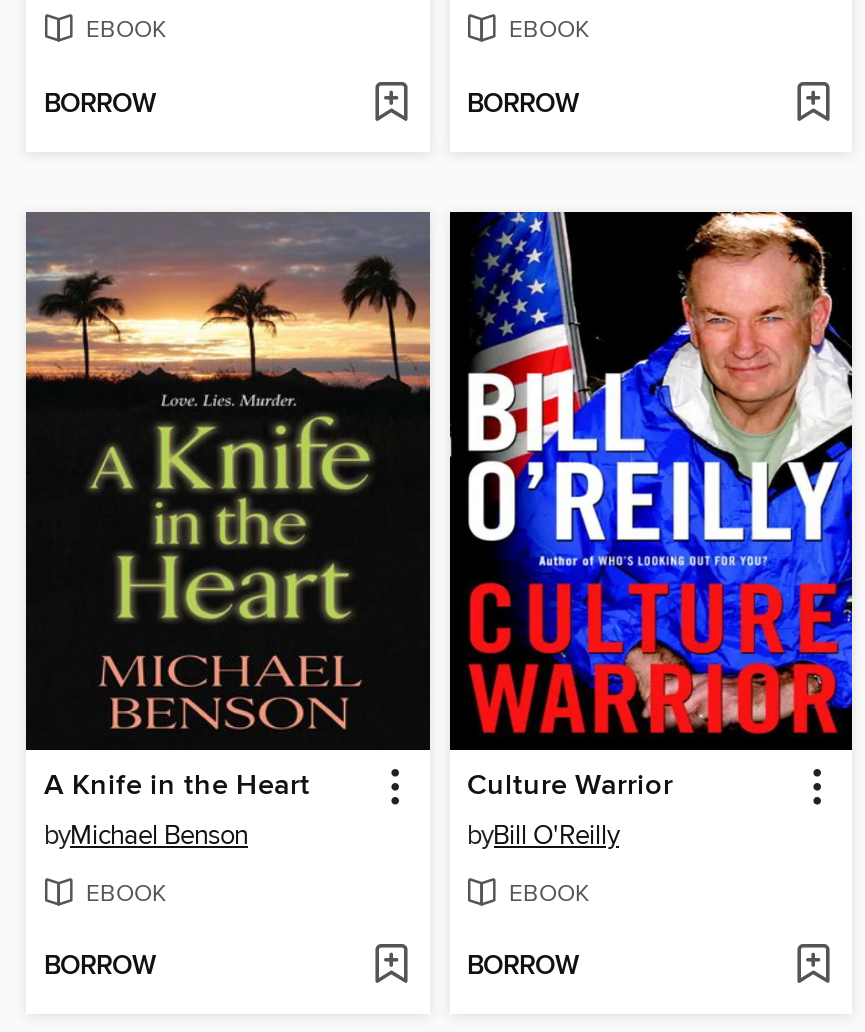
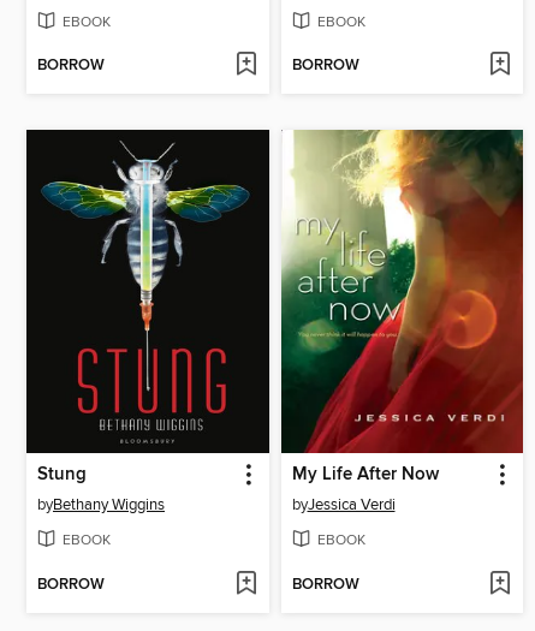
- [image]
- A Knife in the Heart
- byMichael Benson
+ [image]
+ Stung
+ byBethany Wiggins

- [image]
- Culture Warrior
- byBill O'Reilly
+ [image]
+ My Life After Now
+ byJessica Verdi
